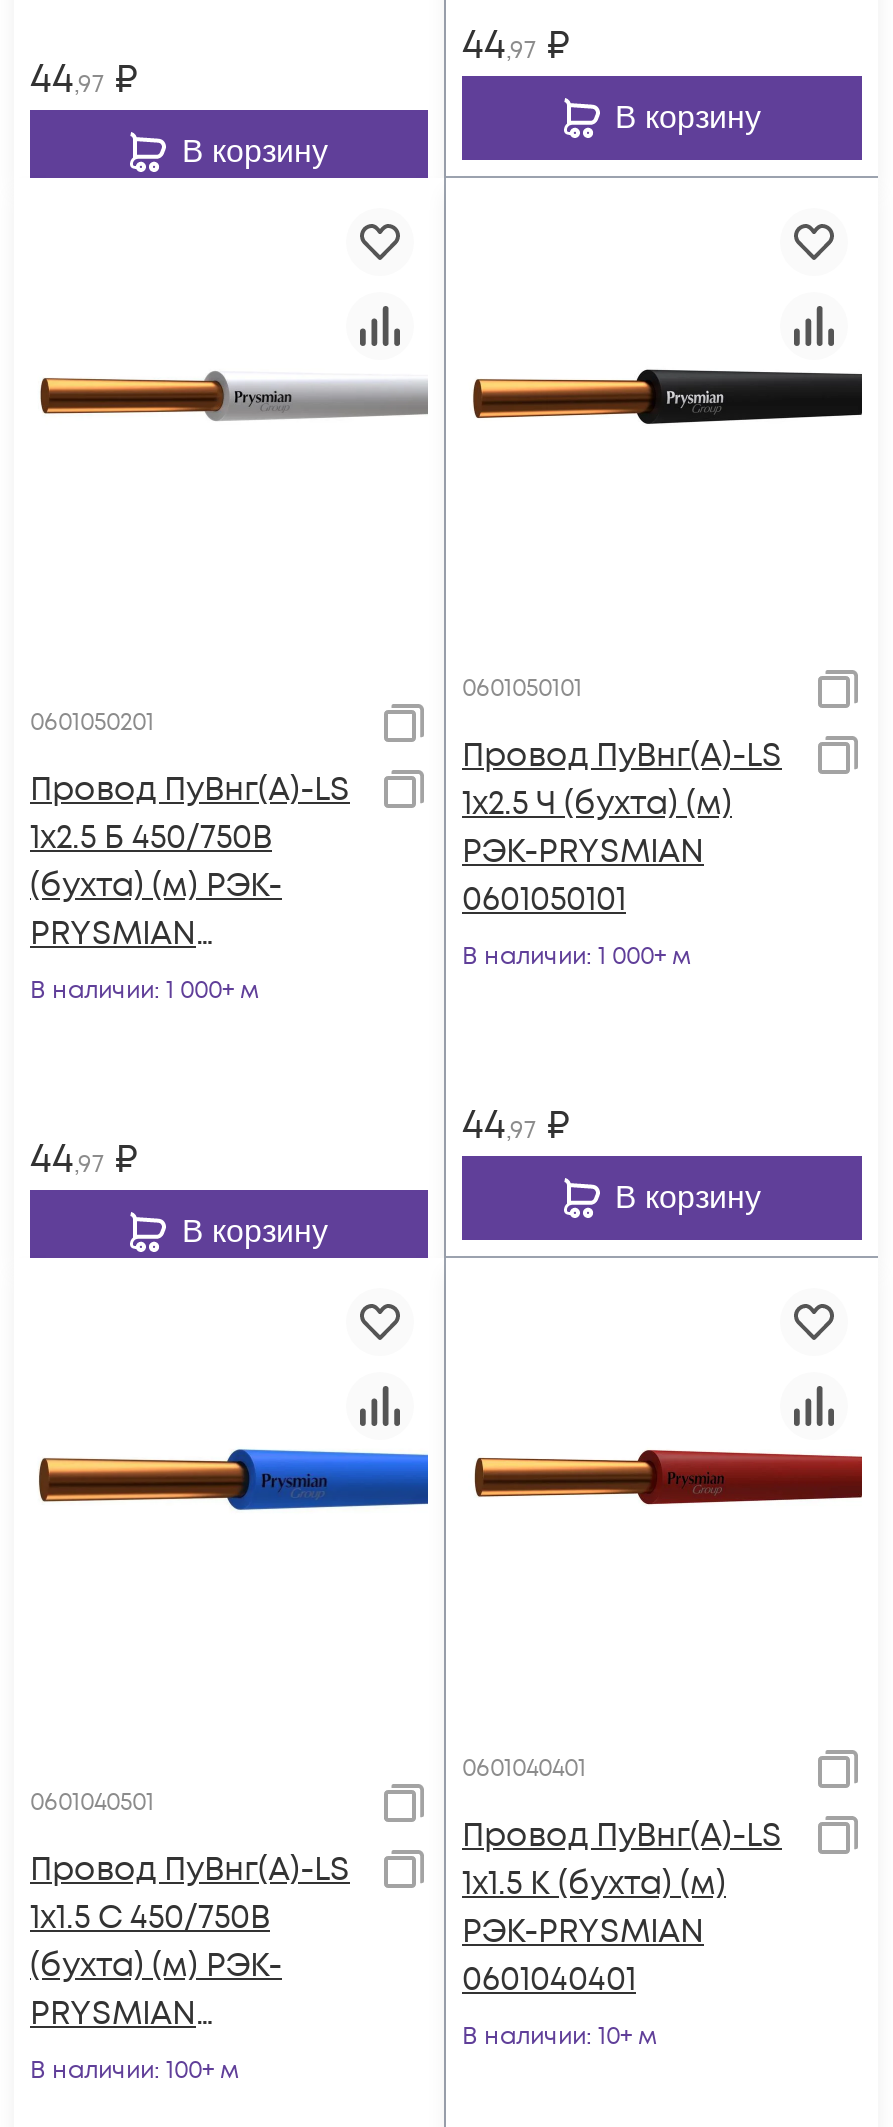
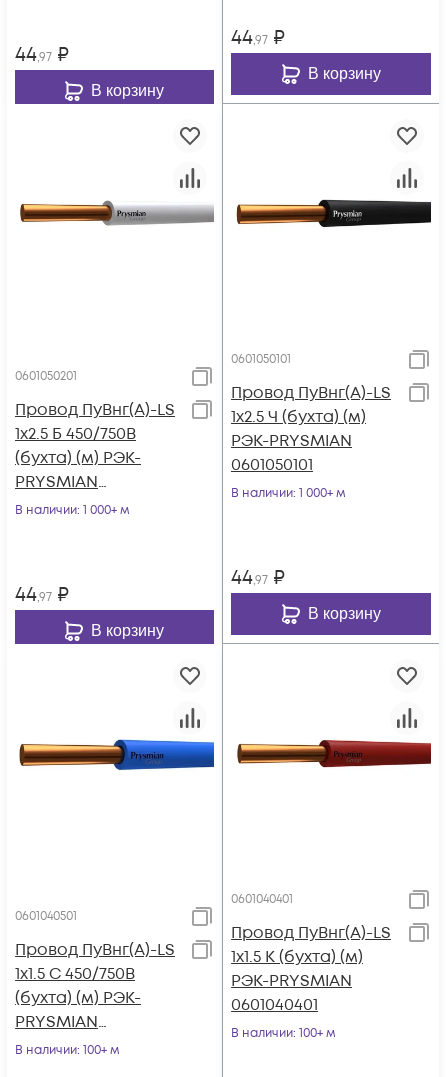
- В наличии: 10+ м
+ В наличии: 100+ м
